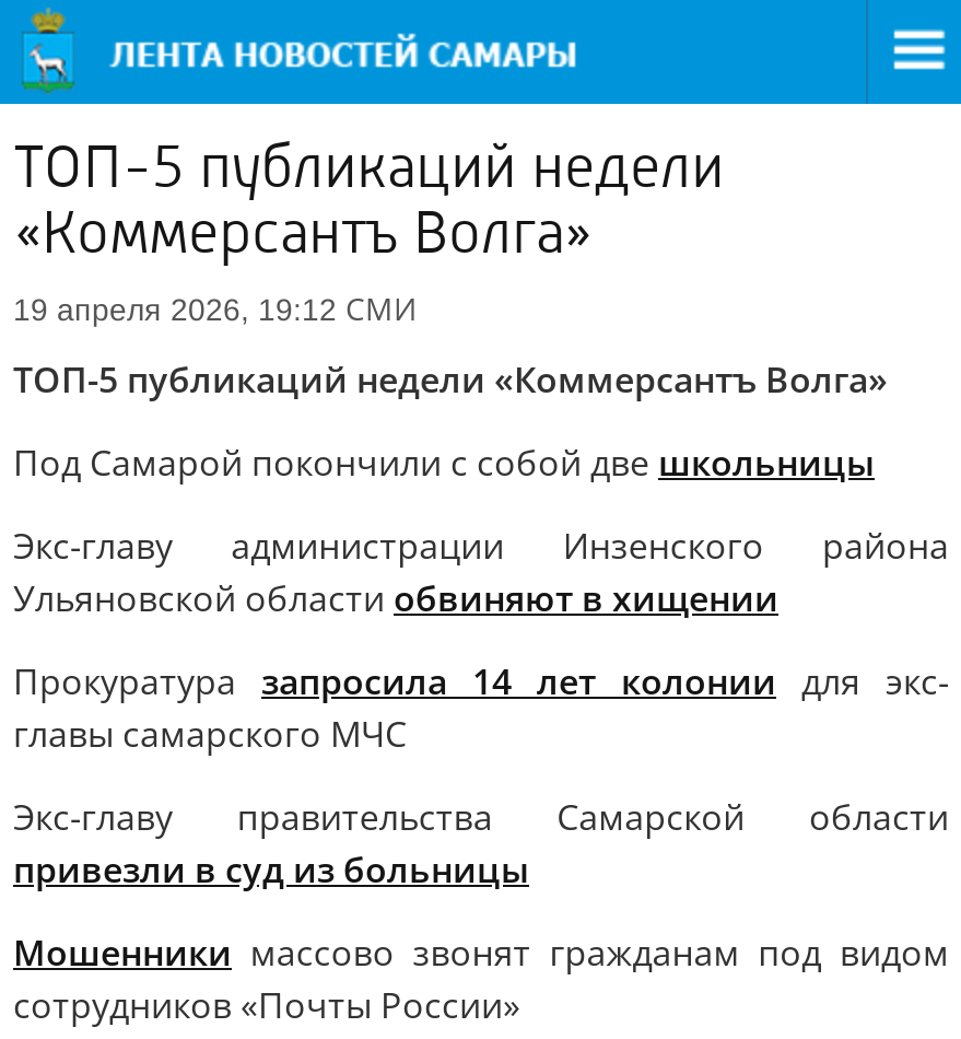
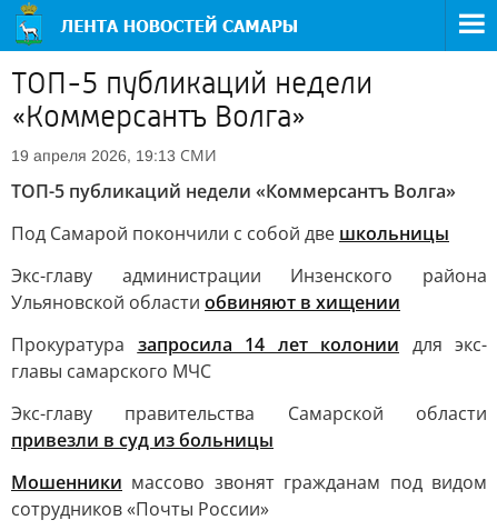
- 19 апреля 2026, 19:12 СМИ
+ 19 апреля 2026, 19:13 СМИ
